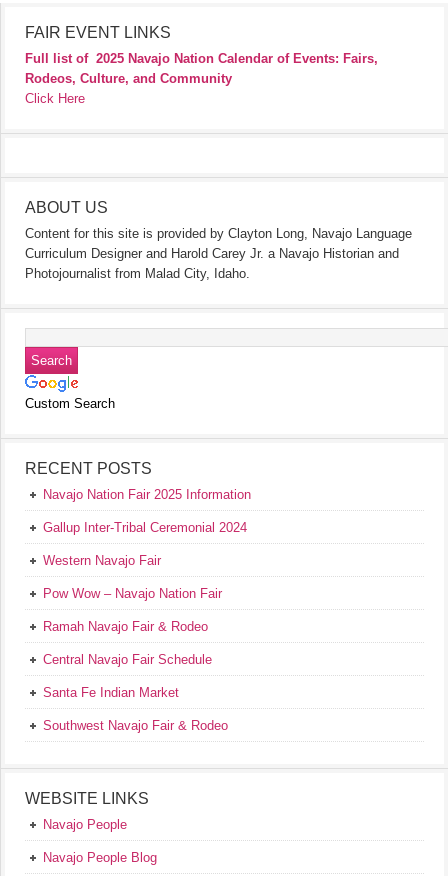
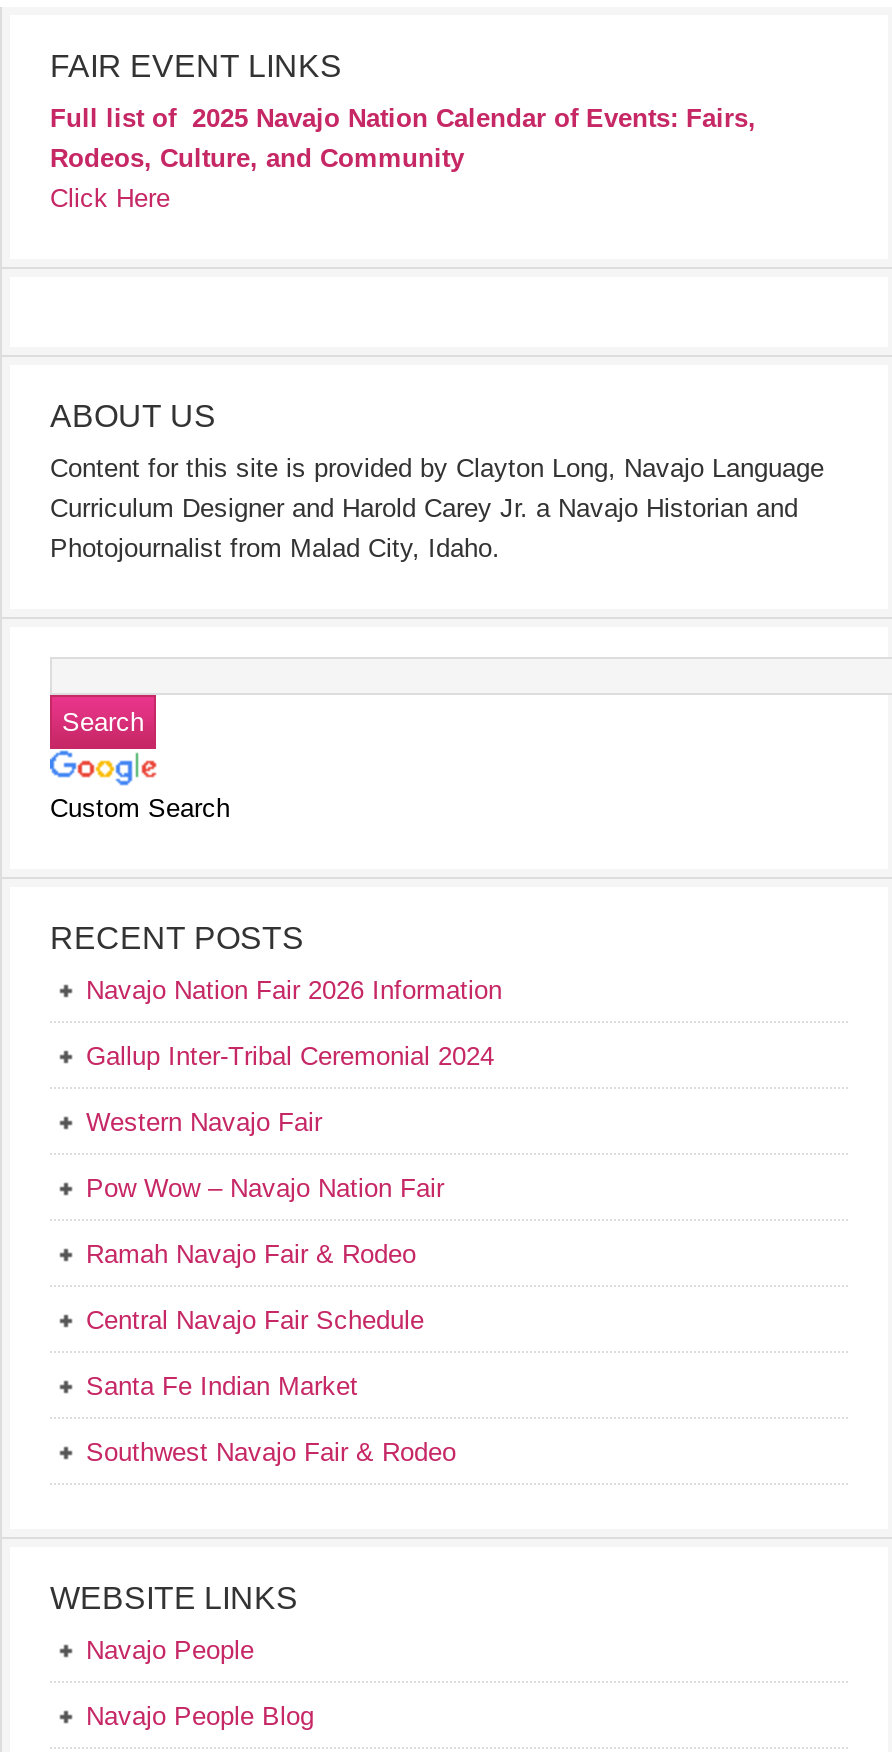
- Navajo Nation Fair 2025 Information
+ Navajo Nation Fair 2026 Information
